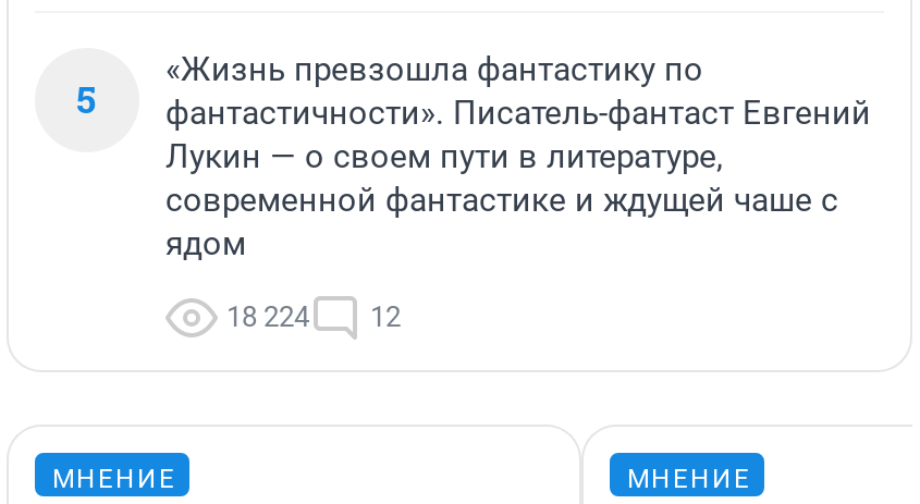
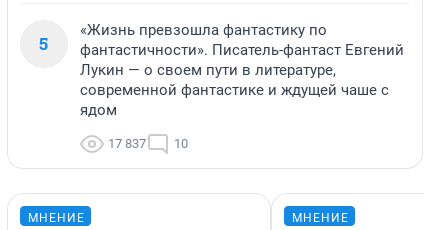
- 18 224
+ 17 837

- 12
+ 10
